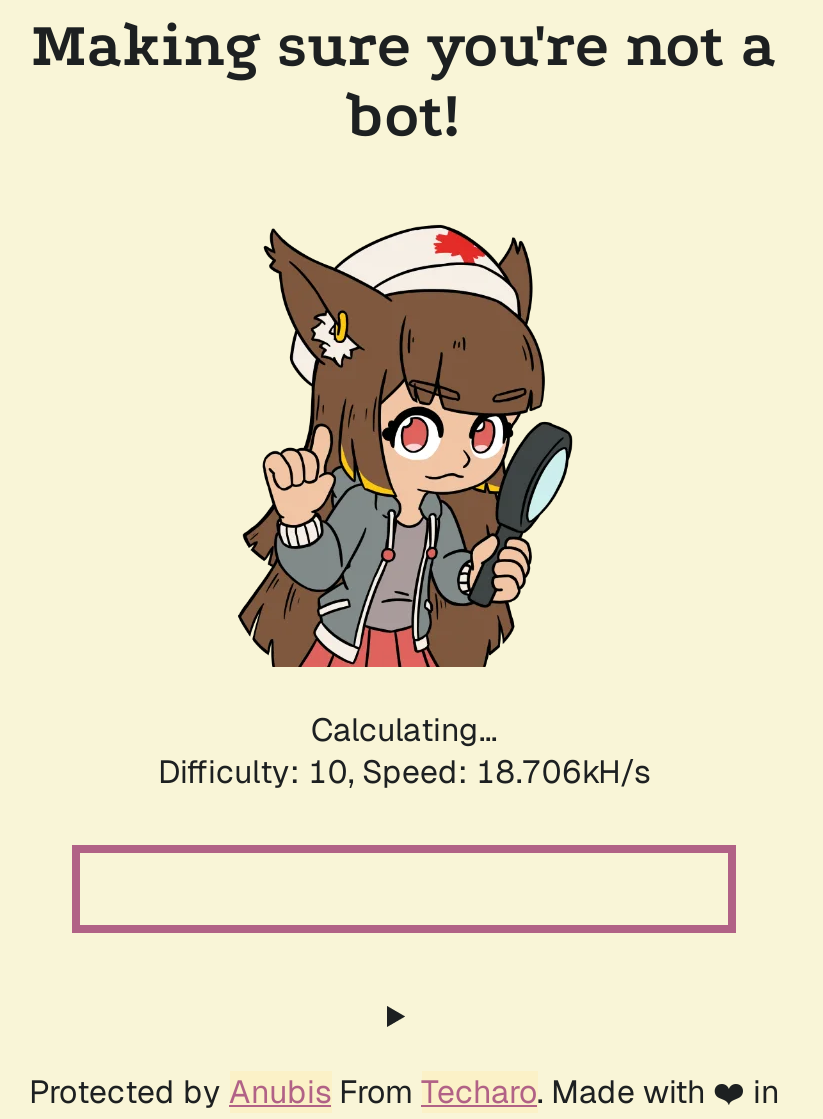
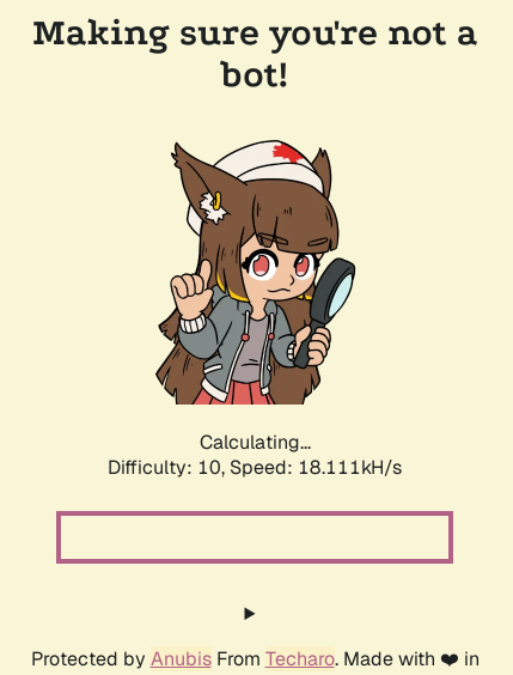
- Difficulty: 10, Speed: 18.706kH/s
+ Difficulty: 10, Speed: 18.111kH/s
